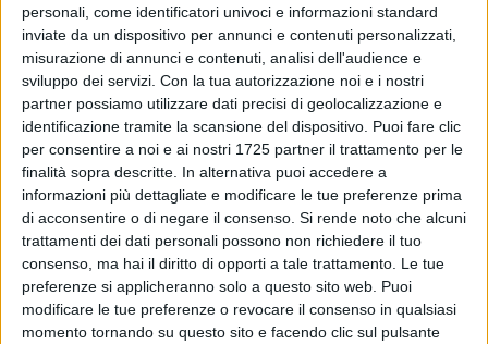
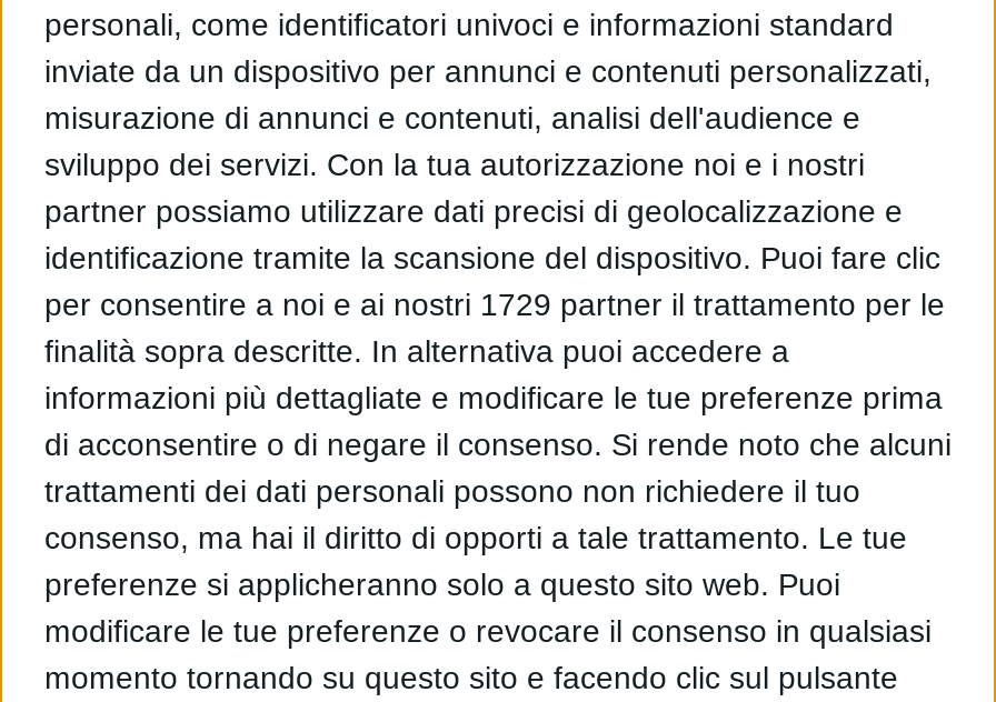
- per consentire a noi e ai nostri 1725 partner il trattamento per le
+ per consentire a noi e ai nostri 1729 partner il trattamento per le
